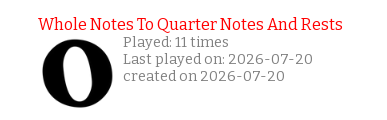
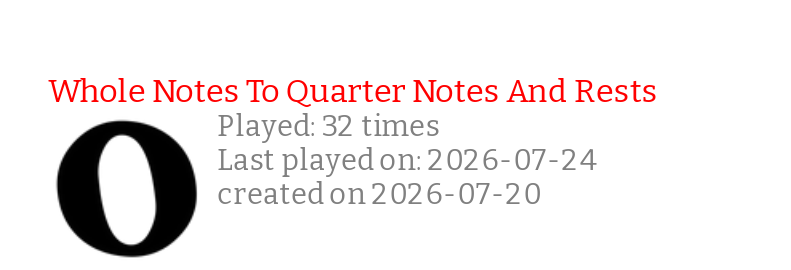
- Played: 11 times
+ Played: 32 times

- Last played on: 2026-07-20
+ Last played on: 2026-07-24
